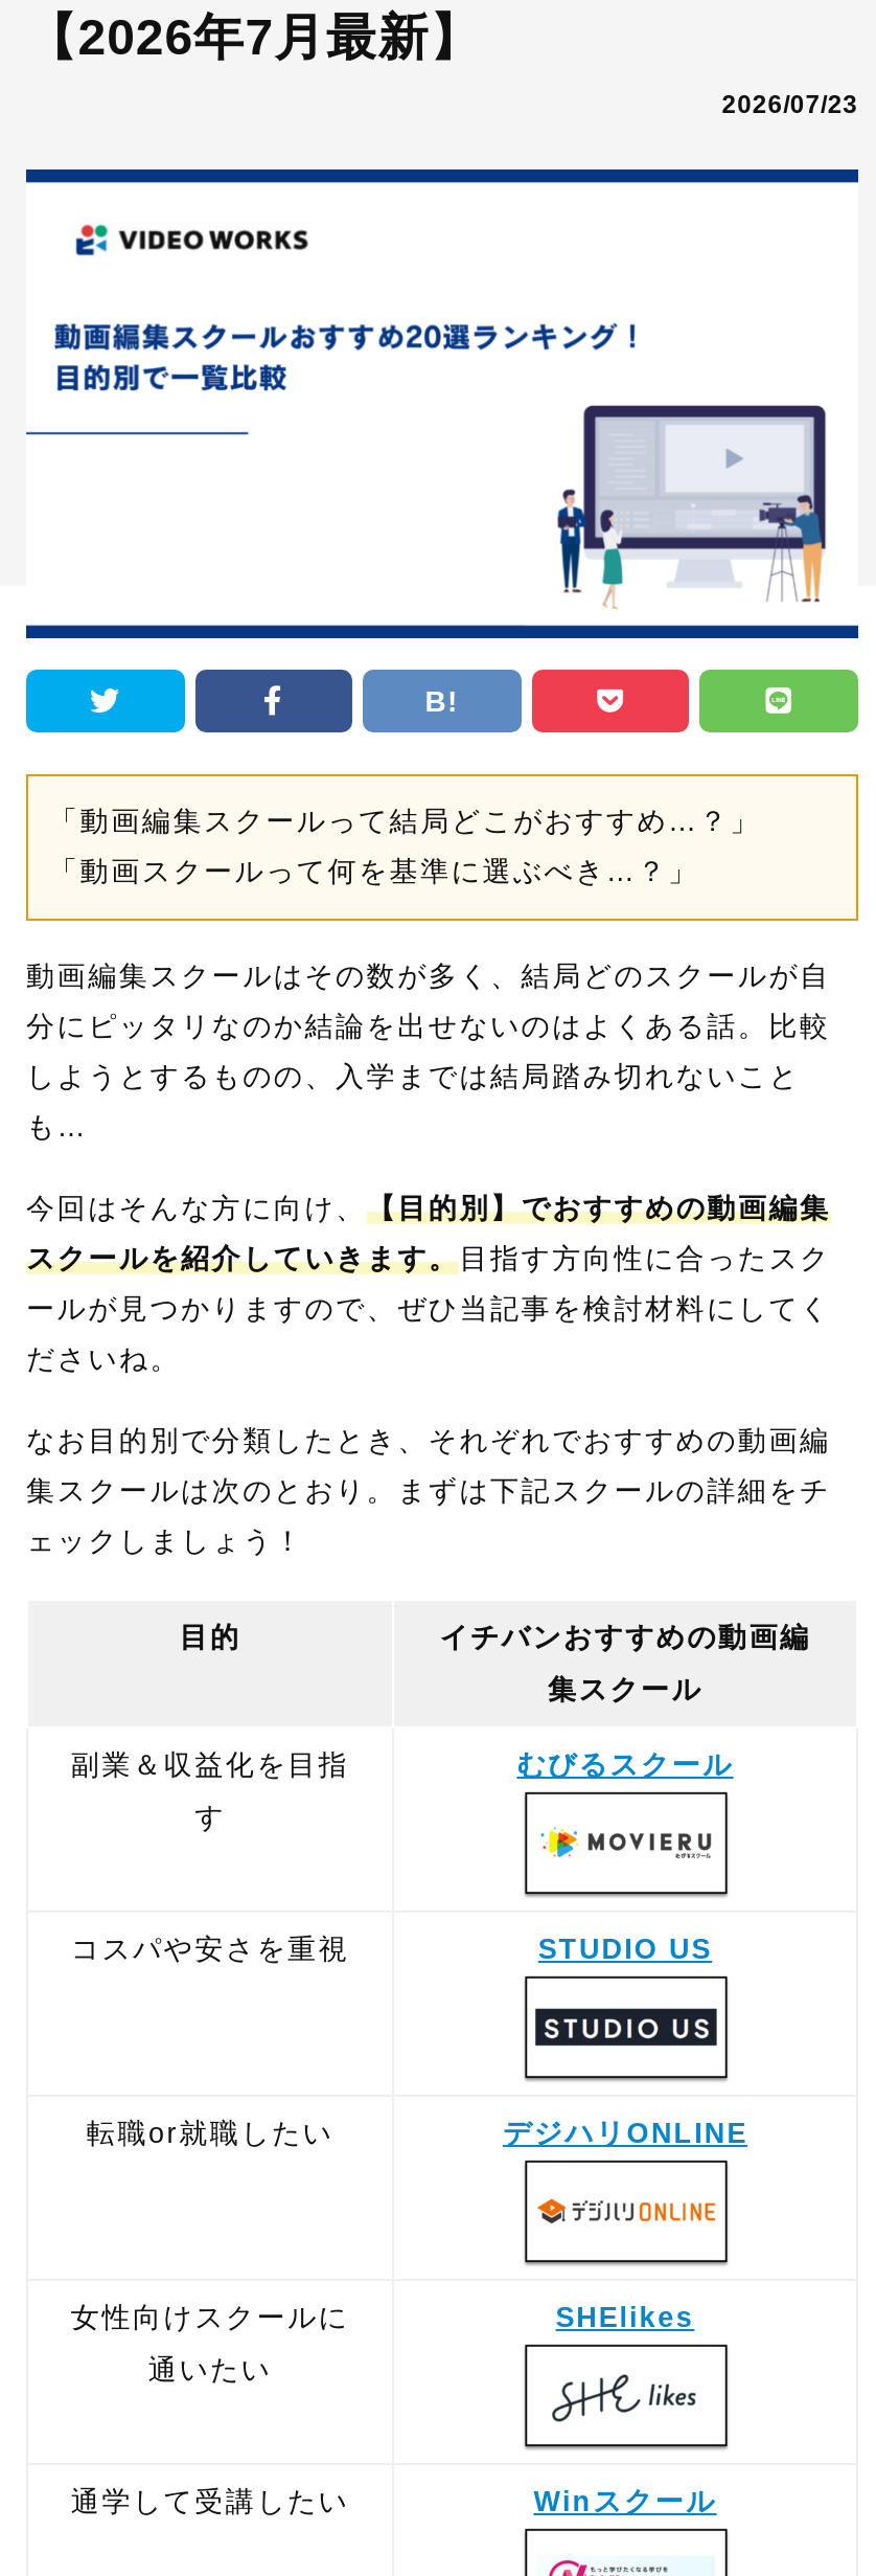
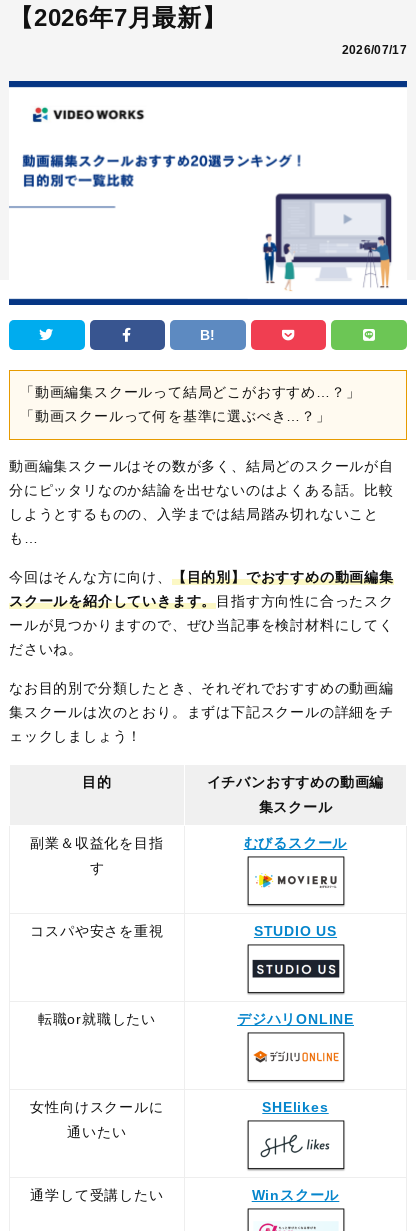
- 2026/07/23
+ 2026/07/17
